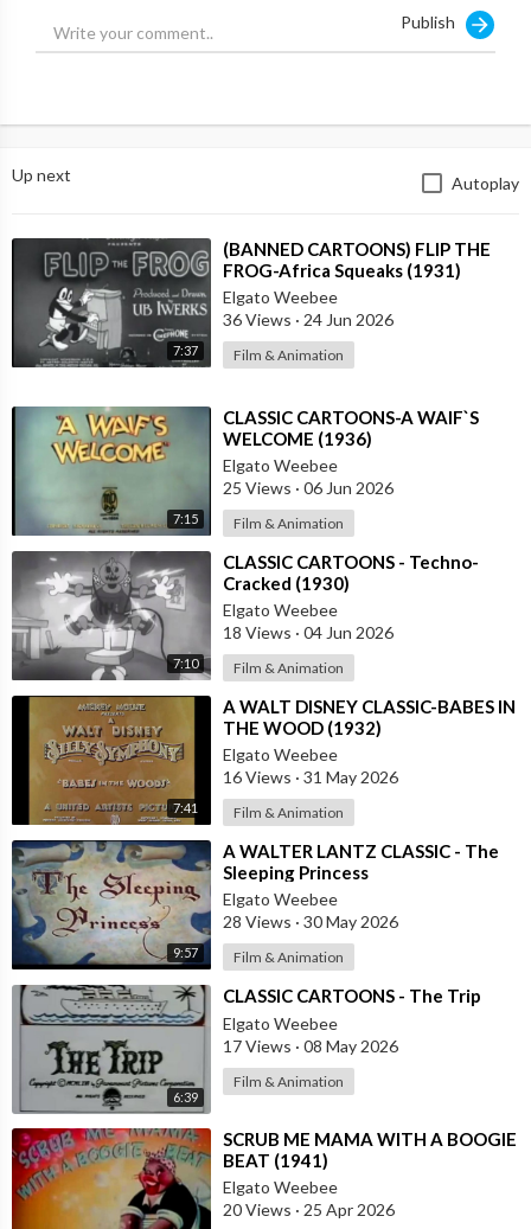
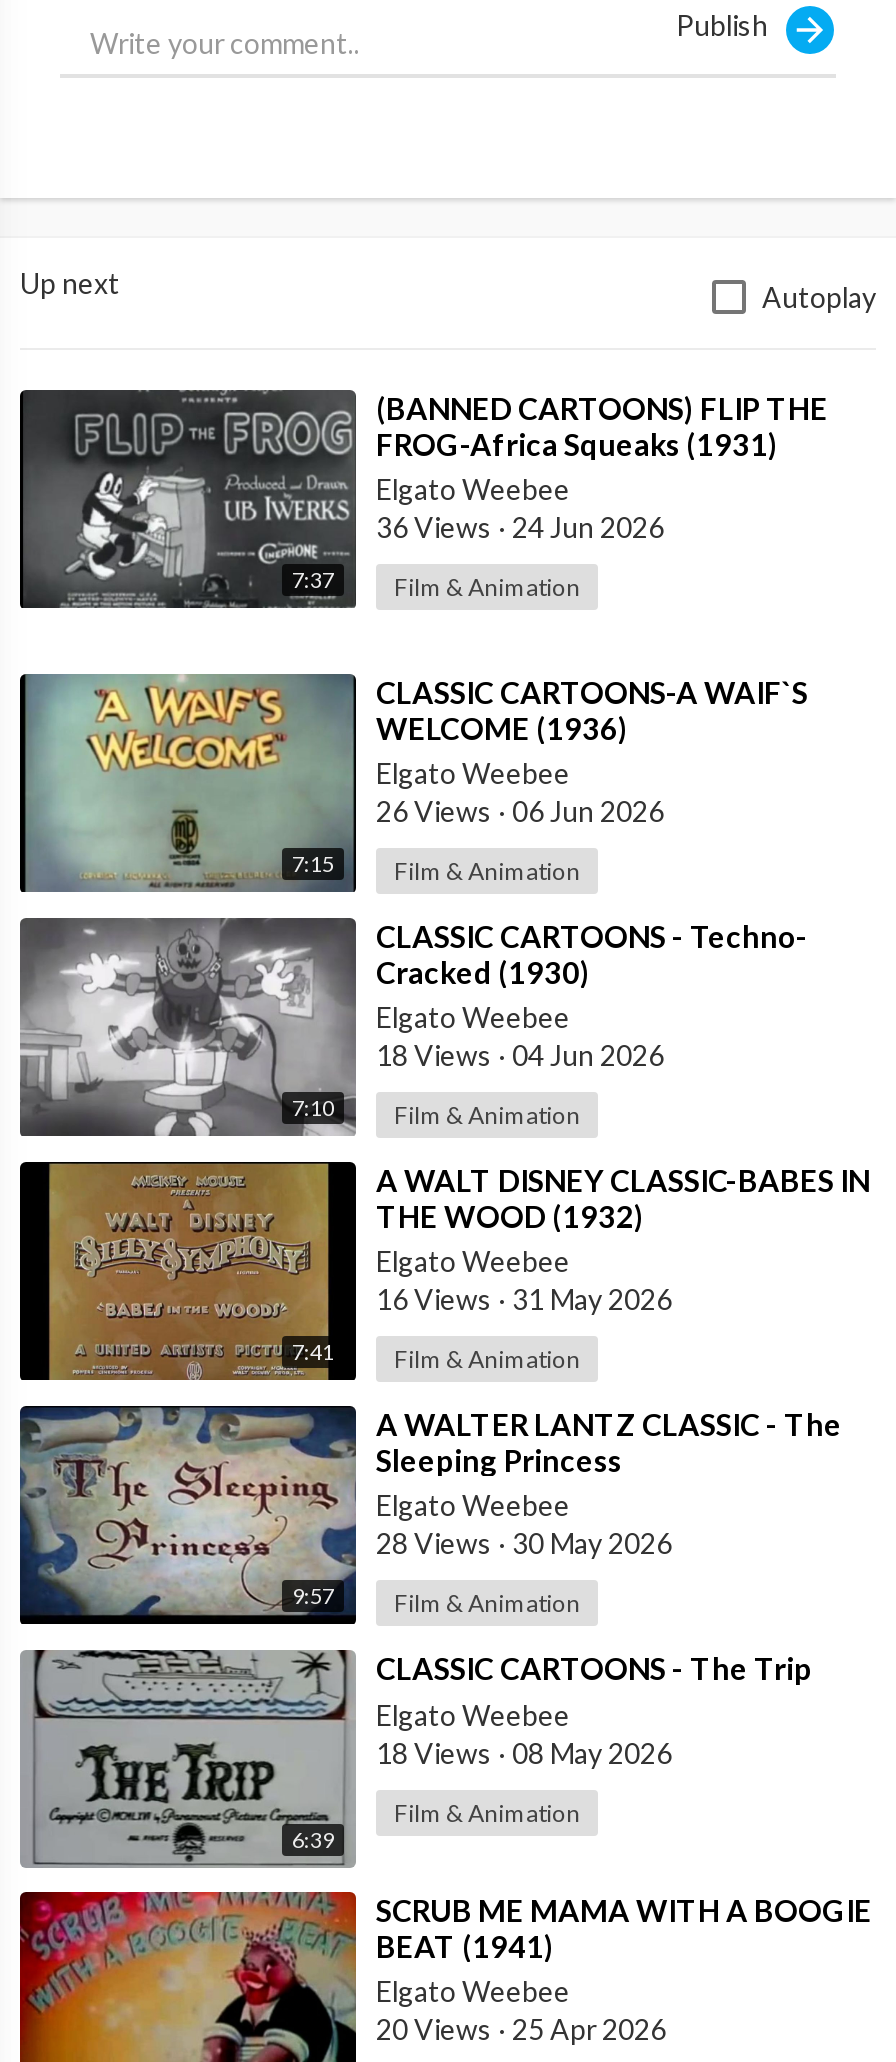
- 25 Views · 06 Jun 2026
+ 26 Views · 06 Jun 2026

- 17 Views · 08 May 2026
+ 18 Views · 08 May 2026
